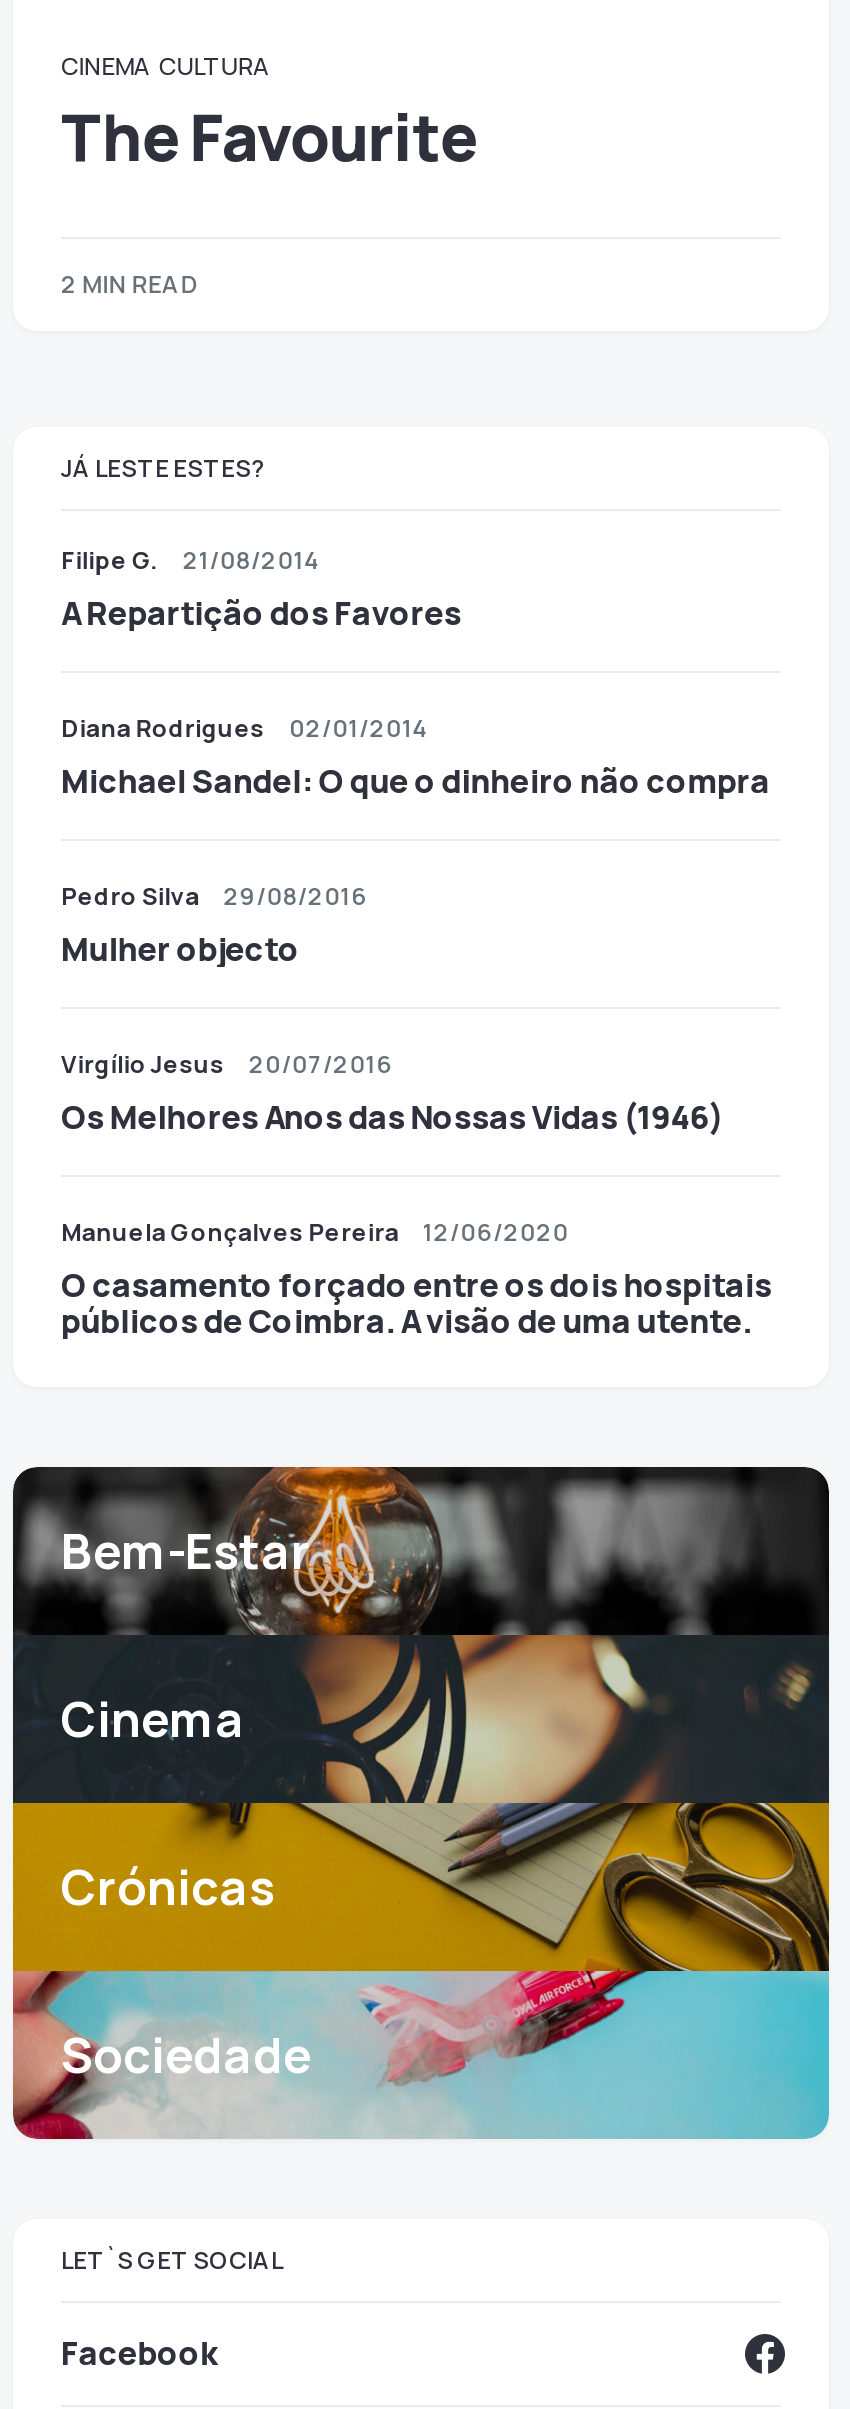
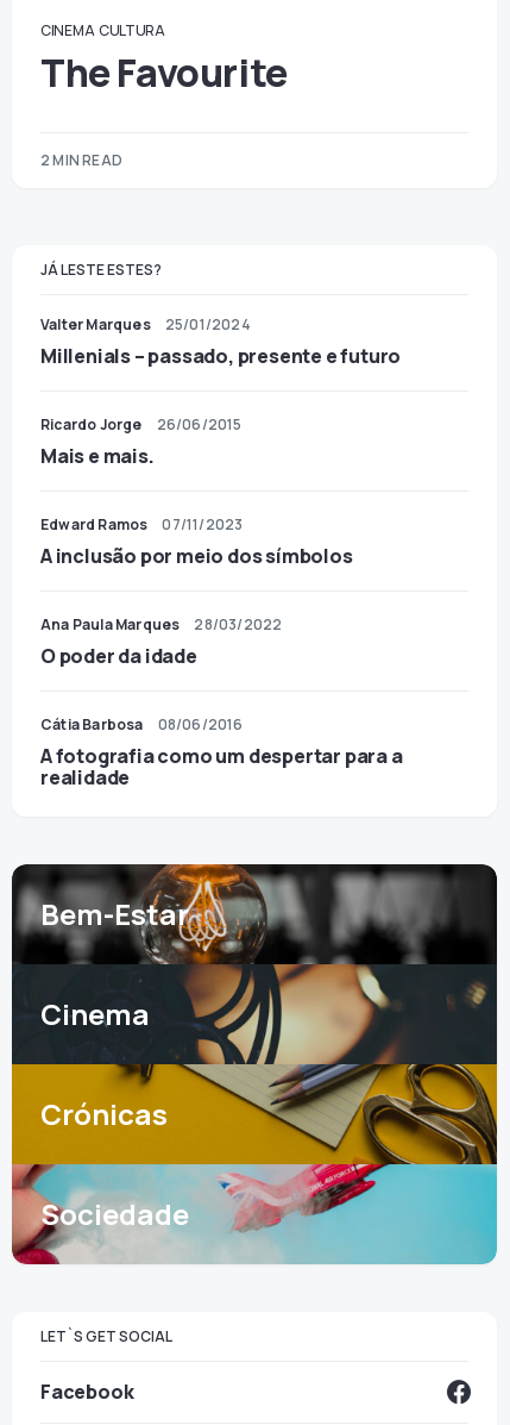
- Filipe G.
- 21/08/2014
- A Repartição dos Favores
+ Valter Marques
+ 25/01/2024
+ Millenials – passado, presente e futuro

- Diana Rodrigues
- 02/01/2014
- Michael Sandel: O que o dinheiro não compra
+ Ricardo Jorge
+ 26/06/2015
+ Mais e mais.

- Pedro Silva
- 29/08/2016
- Mulher objecto
+ Edward Ramos
+ 07/11/2023
+ A inclusão por meio dos símbolos

- Virgílio Jesus
- 20/07/2016
- Os Melhores Anos das Nossas Vidas (1946)
+ Ana Paula Marques
+ 28/03/2022
+ O poder da idade

- Manuela Gonçalves Pereira
- 12/06/2020
- O casamento forçado entre os dois hospitais
- públicos de Coimbra. A visão de uma utente.
+ Cátia Barbosa
+ 08/06/2016
+ A fotografia como um despertar para a
+ realidade
